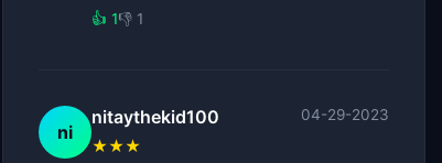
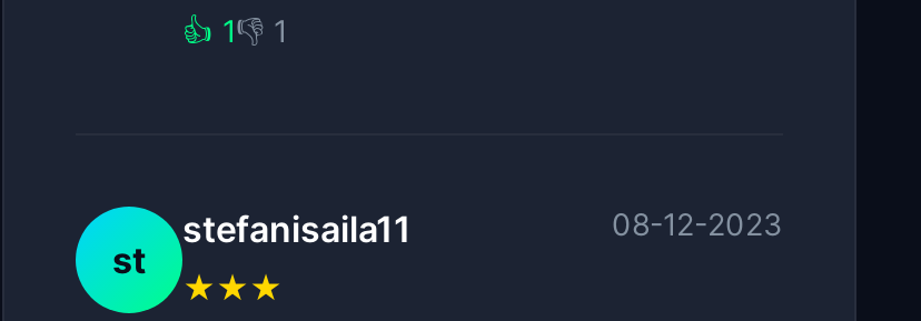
- nitaythekid100
- 04-29-2023
+ stefanisaila11
+ 08-12-2023

- ni
+ st
